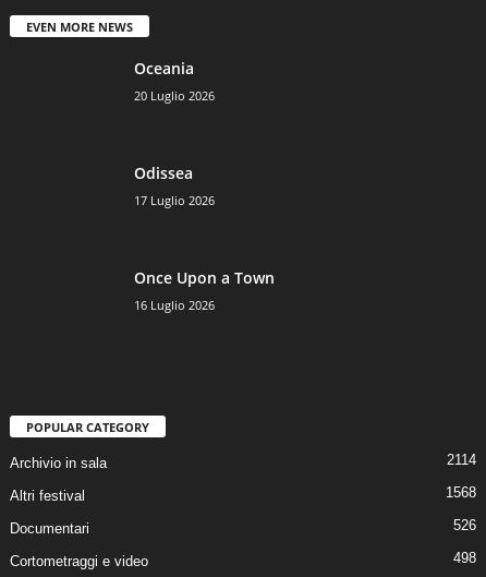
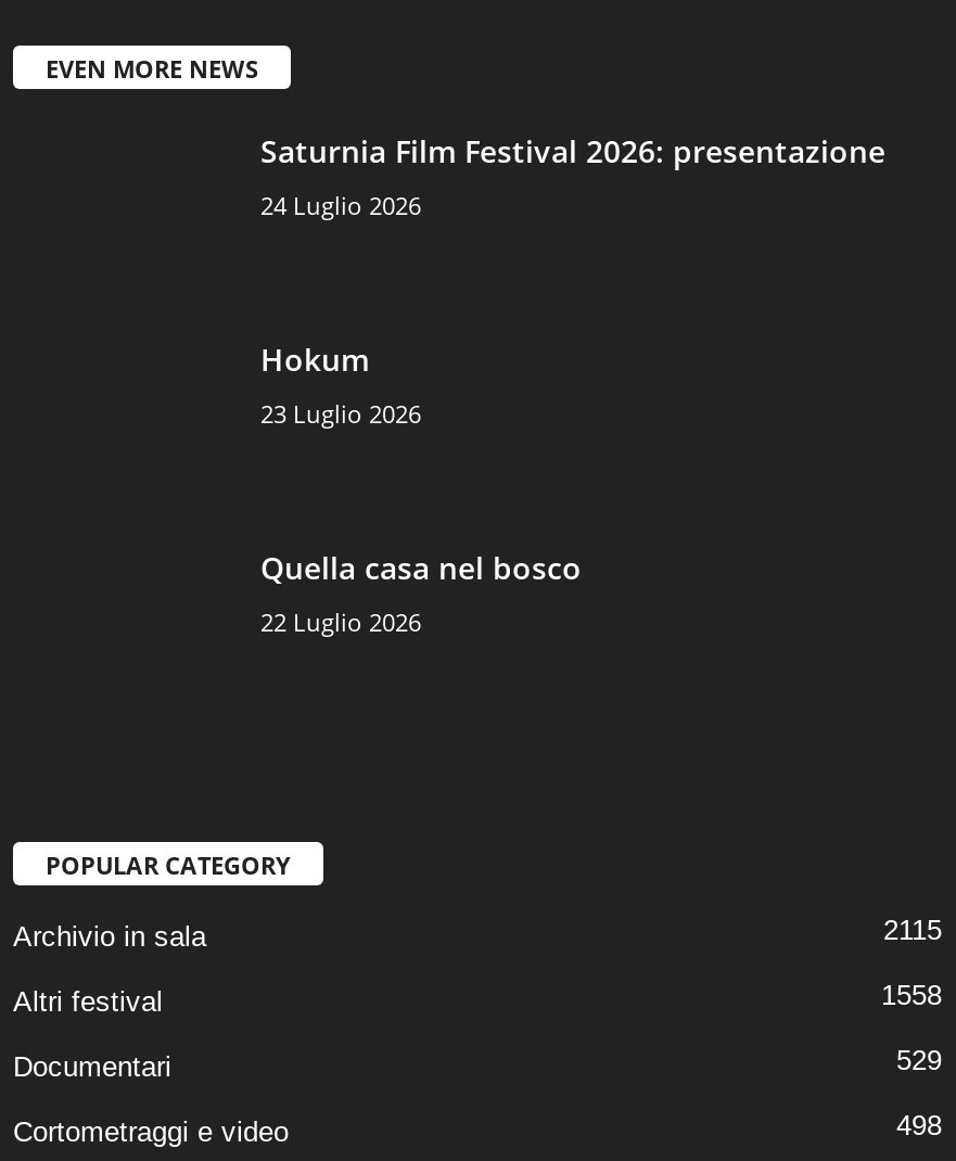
- Oceania
- 20 Luglio 2026
+ Saturnia Film Festival 2026: presentazione
+ 24 Luglio 2026

- Odissea
- 17 Luglio 2026
+ Hokum
+ 23 Luglio 2026

- Once Upon a Town
- 16 Luglio 2026
+ Quella casa nel bosco
+ 22 Luglio 2026

- 2114
+ 2115

- 1568
+ 1558

- 526
+ 529
